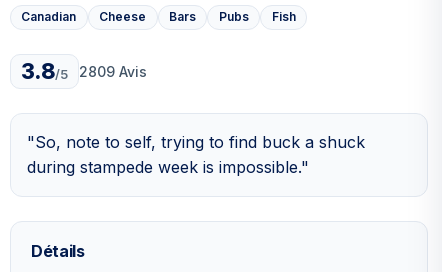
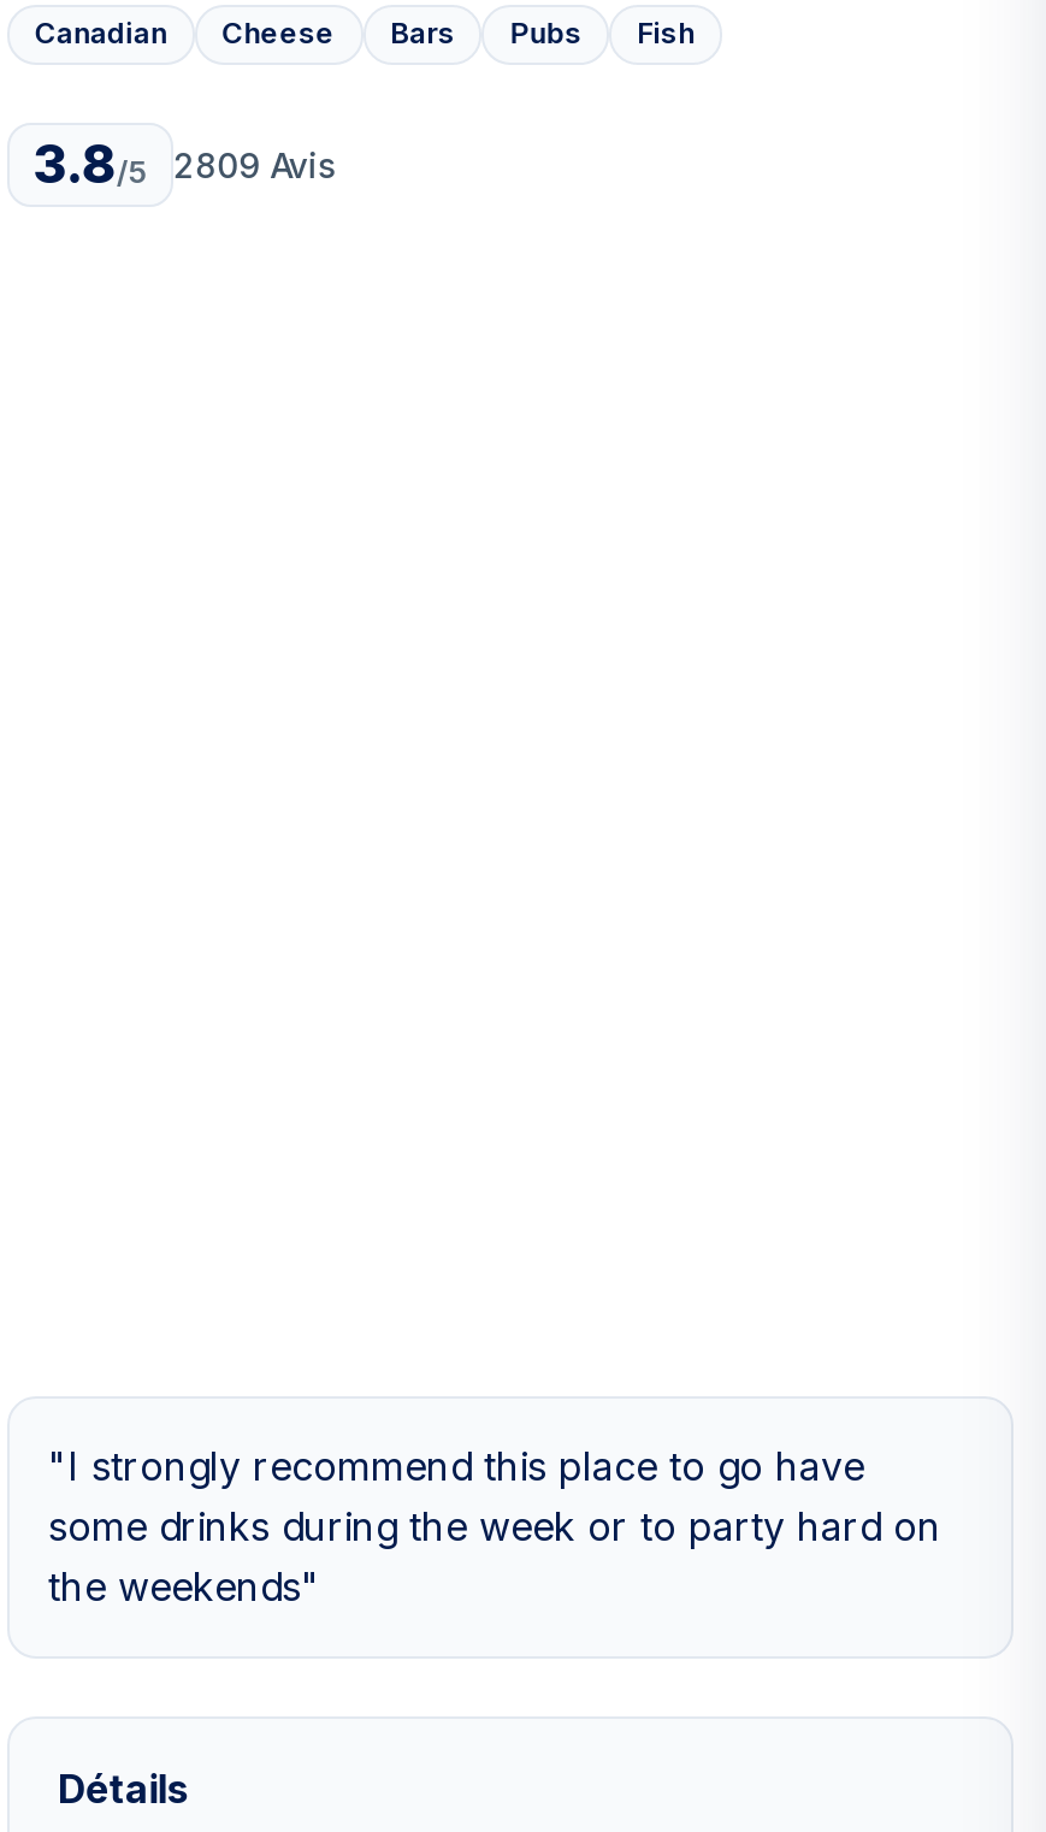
- "So, note to self, trying to find buck a shuck
- during stampede week is impossible."
+ "I strongly recommend this place to go have
+ some drinks during the week or to party hard on
+ the weekends"
